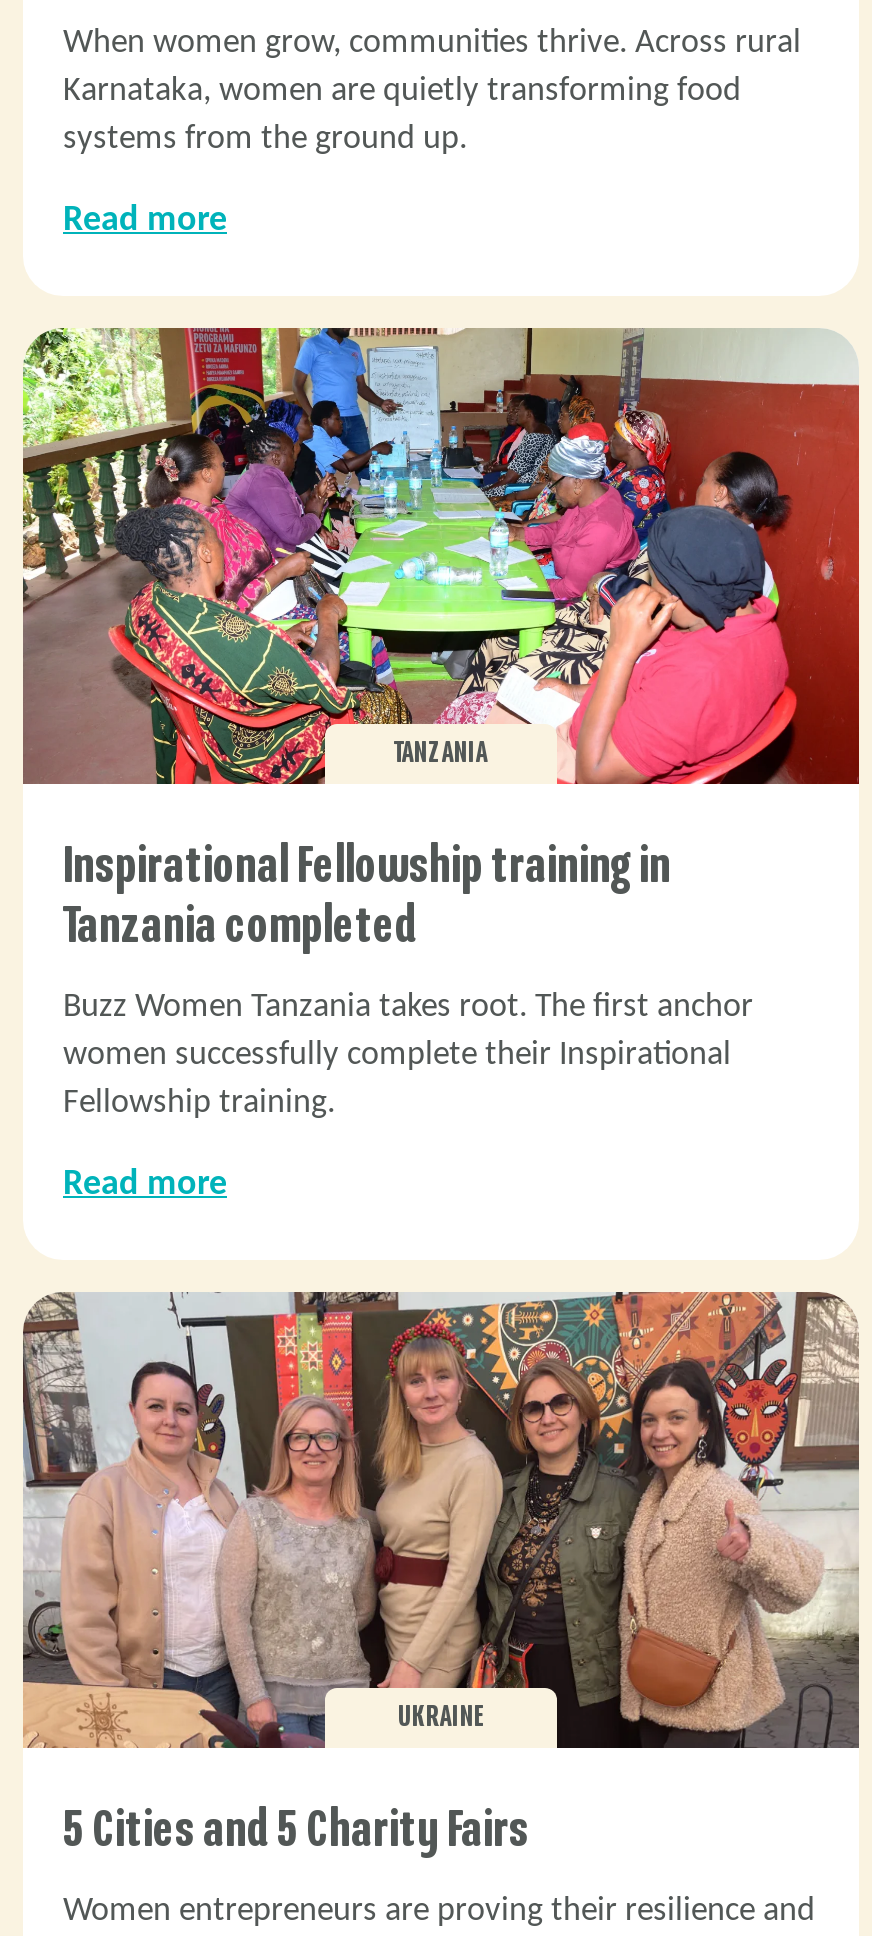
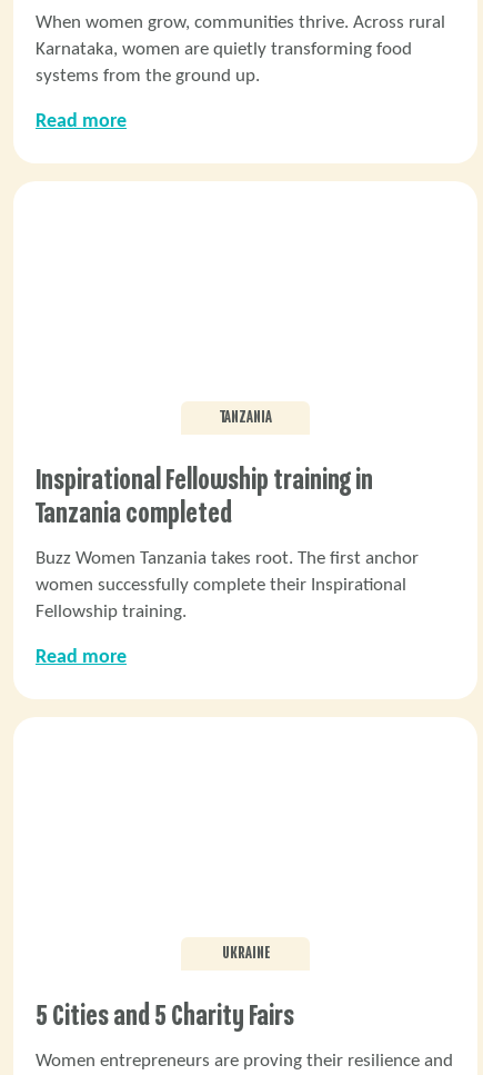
- [image]

- [image]
